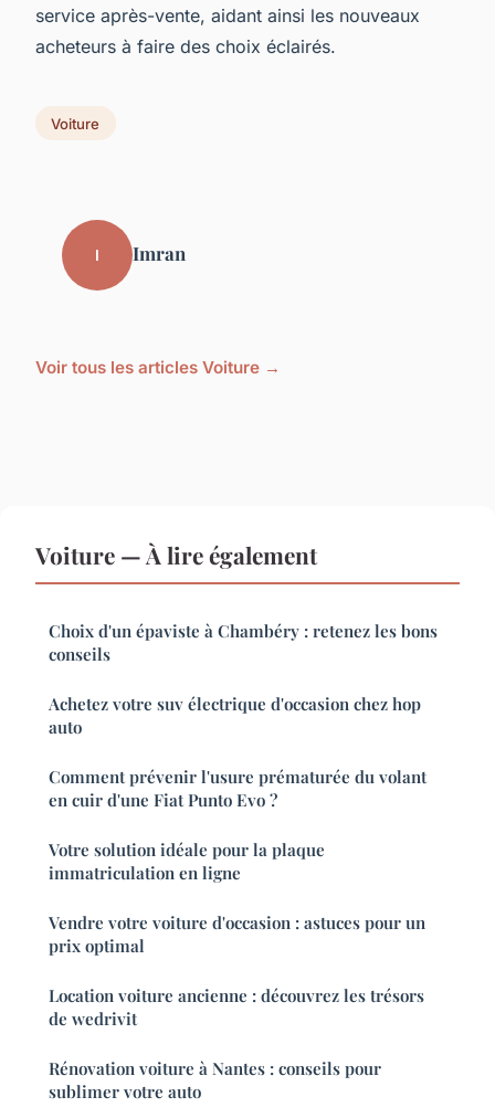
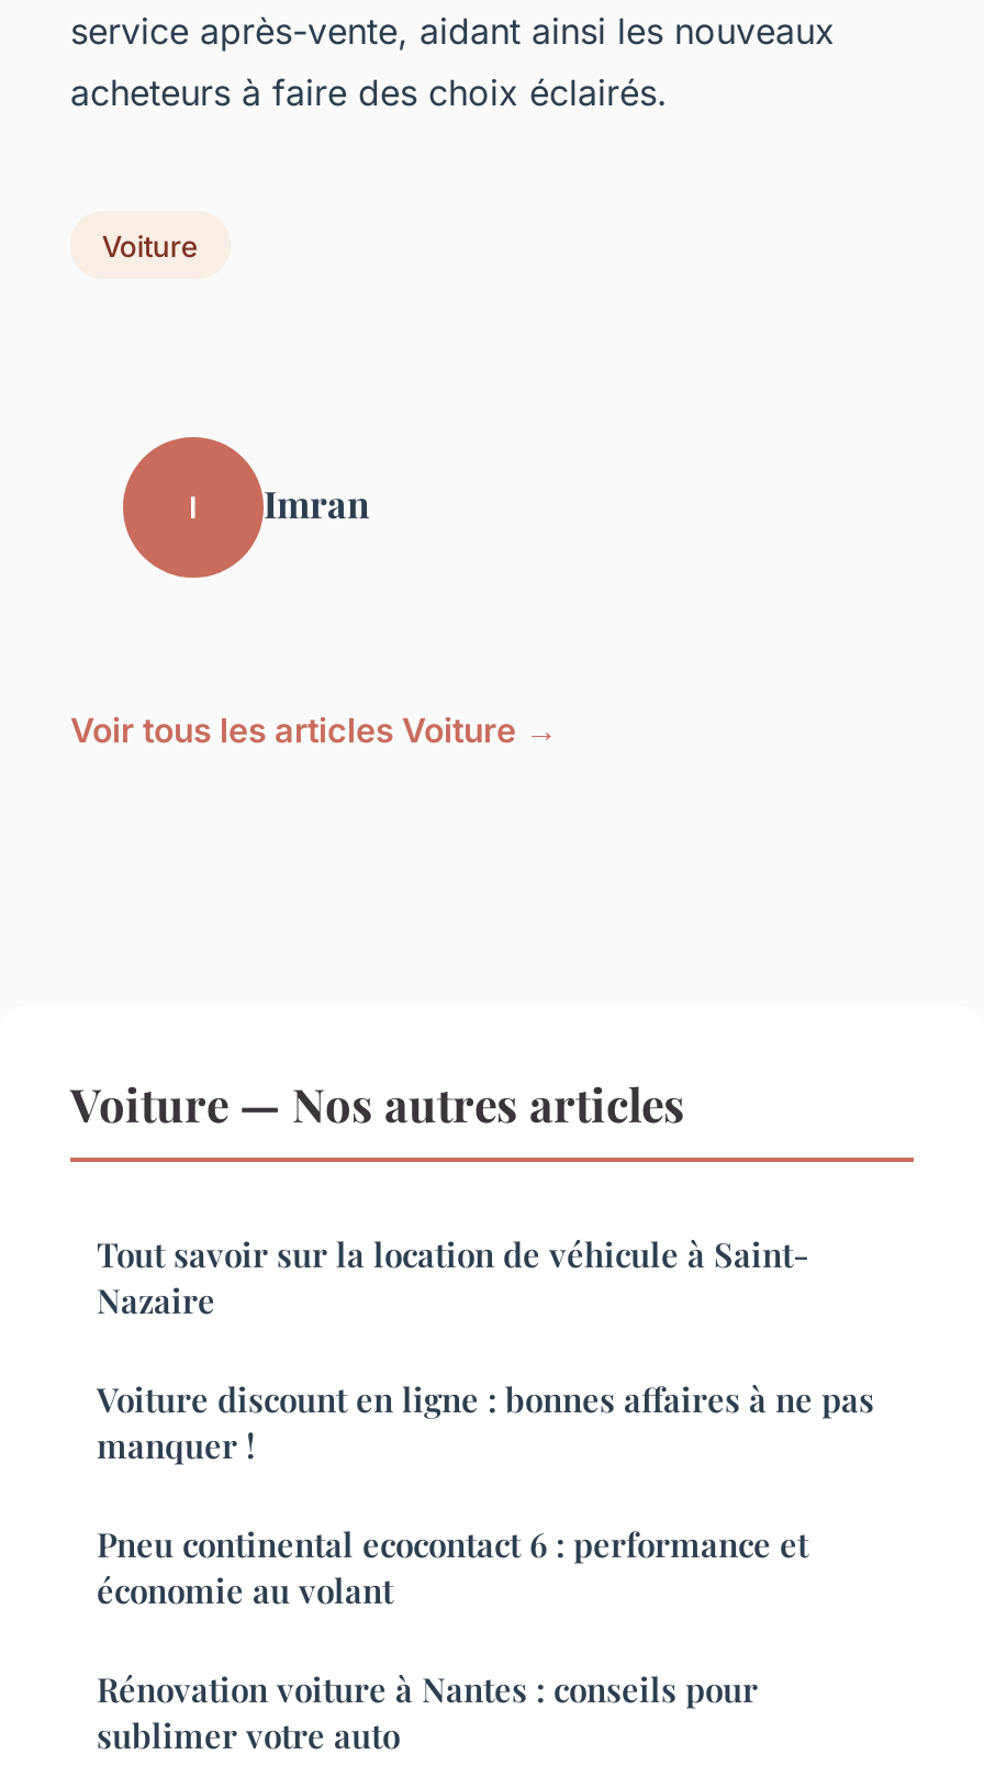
- Voiture — À lire également
- Choix d'un épaviste à Chambéry : retenez les bons
- conseils
- Achetez votre suv électrique d'occasion chez hop
- auto
- Comment prévenir l'usure prématurée du volant
- en cuir d'une Fiat Punto Evo ?
- Votre solution idéale pour la plaque
- immatriculation en ligne
- Vendre votre voiture d'occasion : astuces pour un
- prix optimal
- Location voiture ancienne : découvrez les trésors
- de wedrivit
+ Voiture — Nos autres articles
+ Tout savoir sur la location de véhicule à Saint-
+ Nazaire
+ Voiture discount en ligne : bonnes affaires à ne pas
+ manquer !
+ Pneu continental ecocontact 6 : performance et
+ économie au volant
